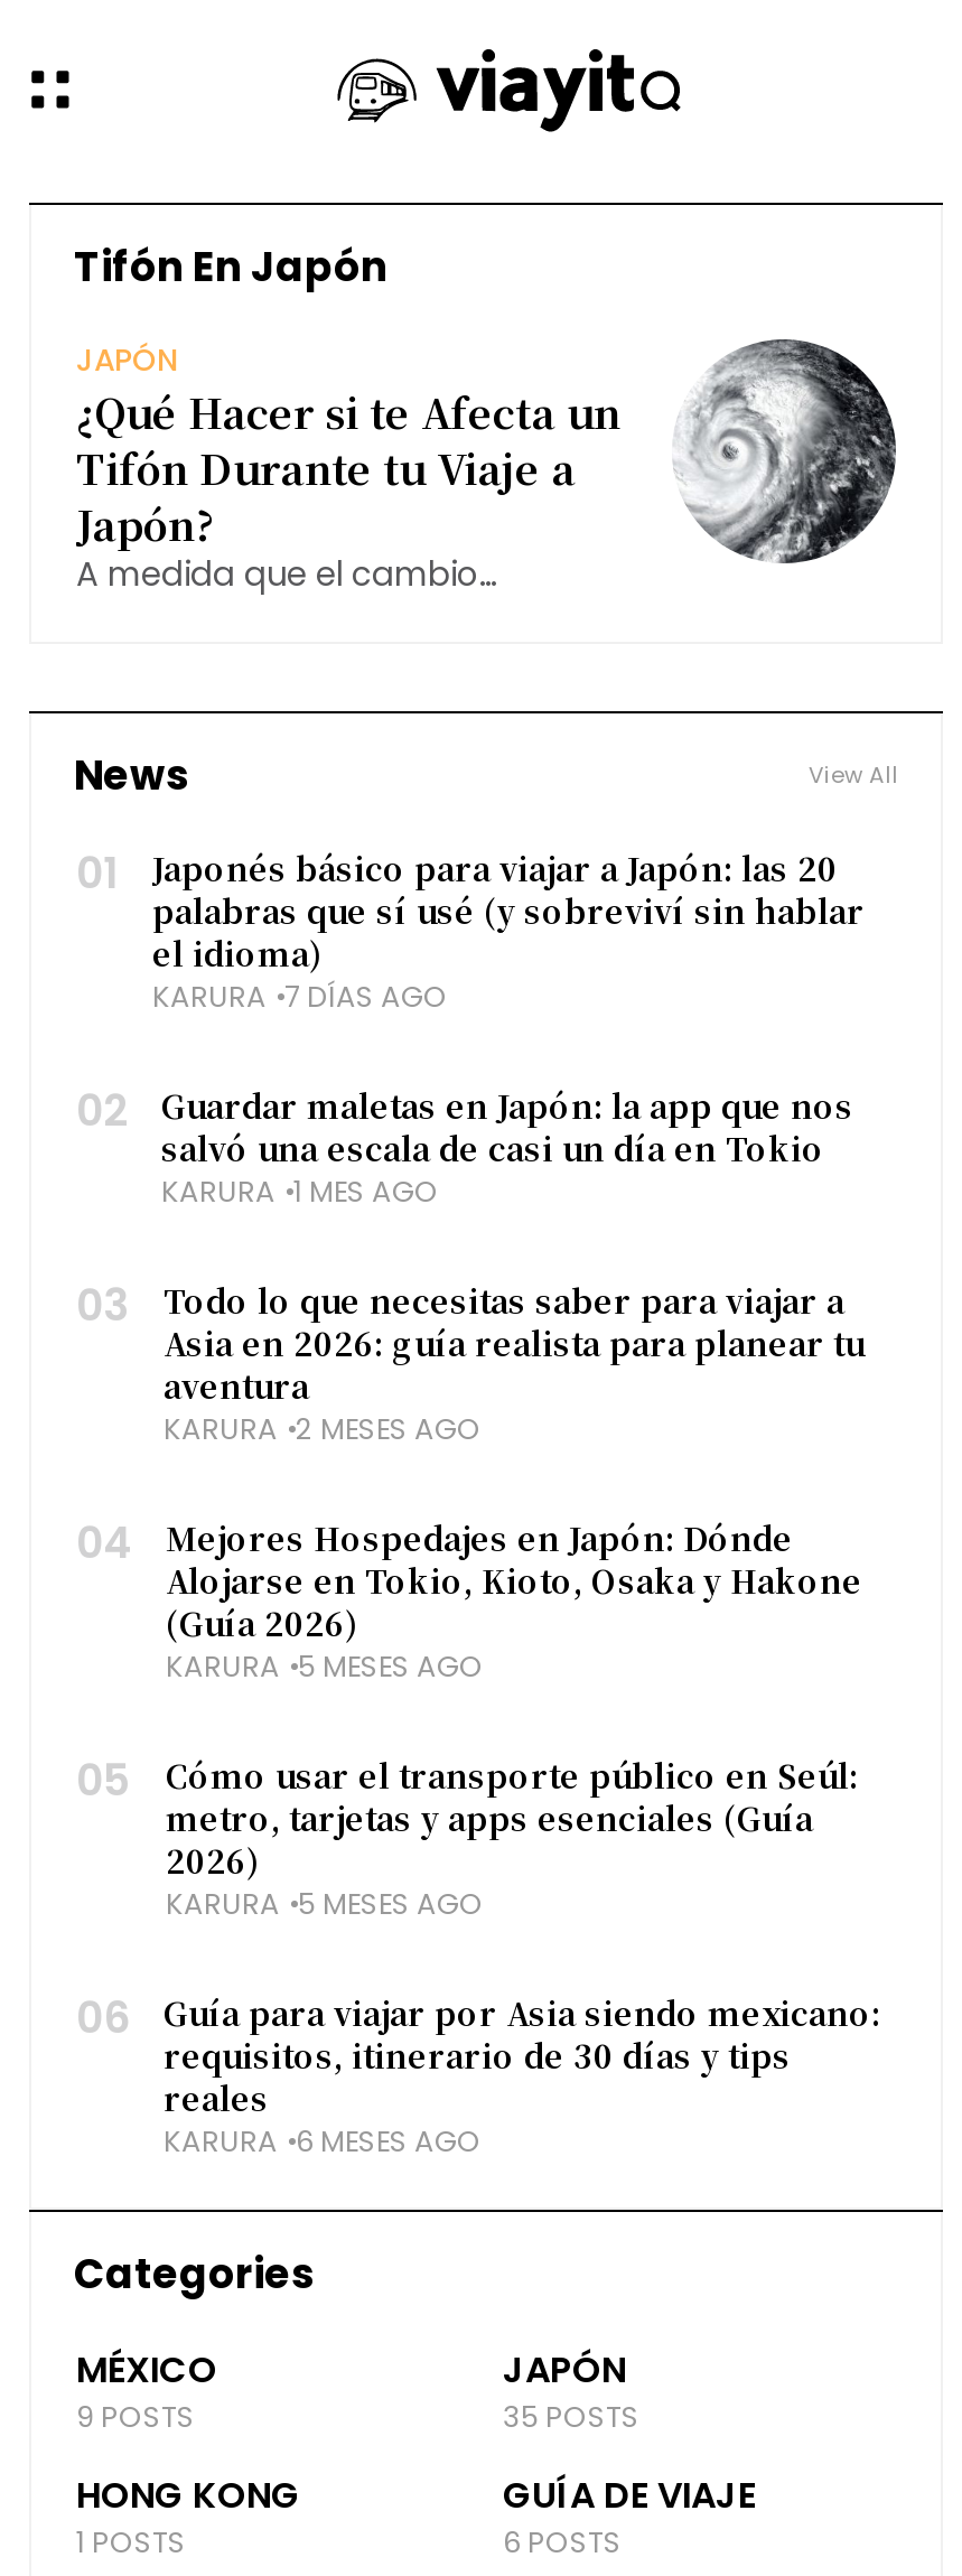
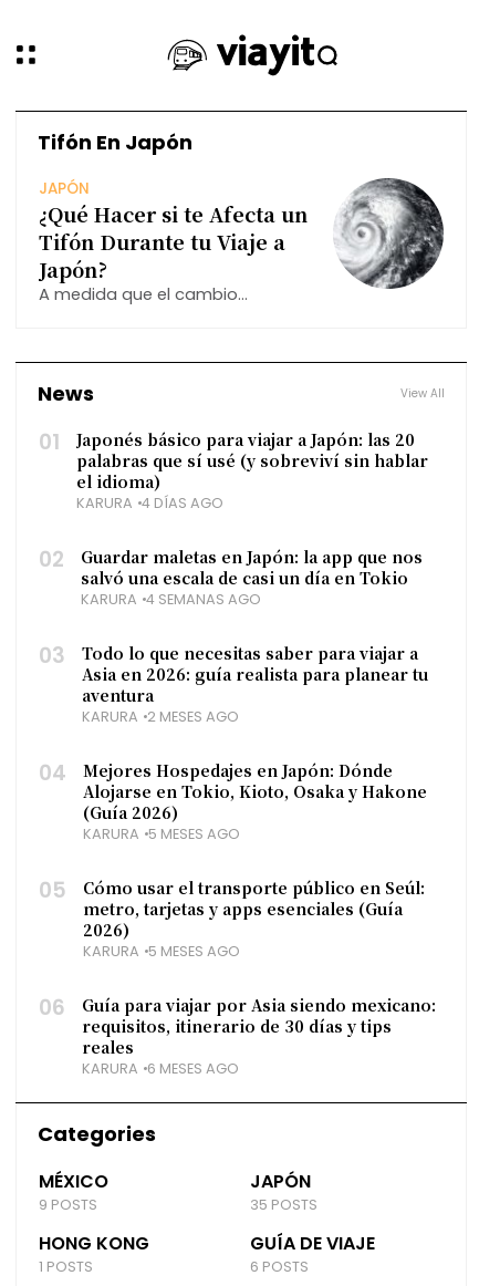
- KARURA 7 DÍAS AGO
+ KARURA 4 DÍAS AGO

- KARURA 1 MES AGO
+ KARURA 4 SEMANAS AGO
